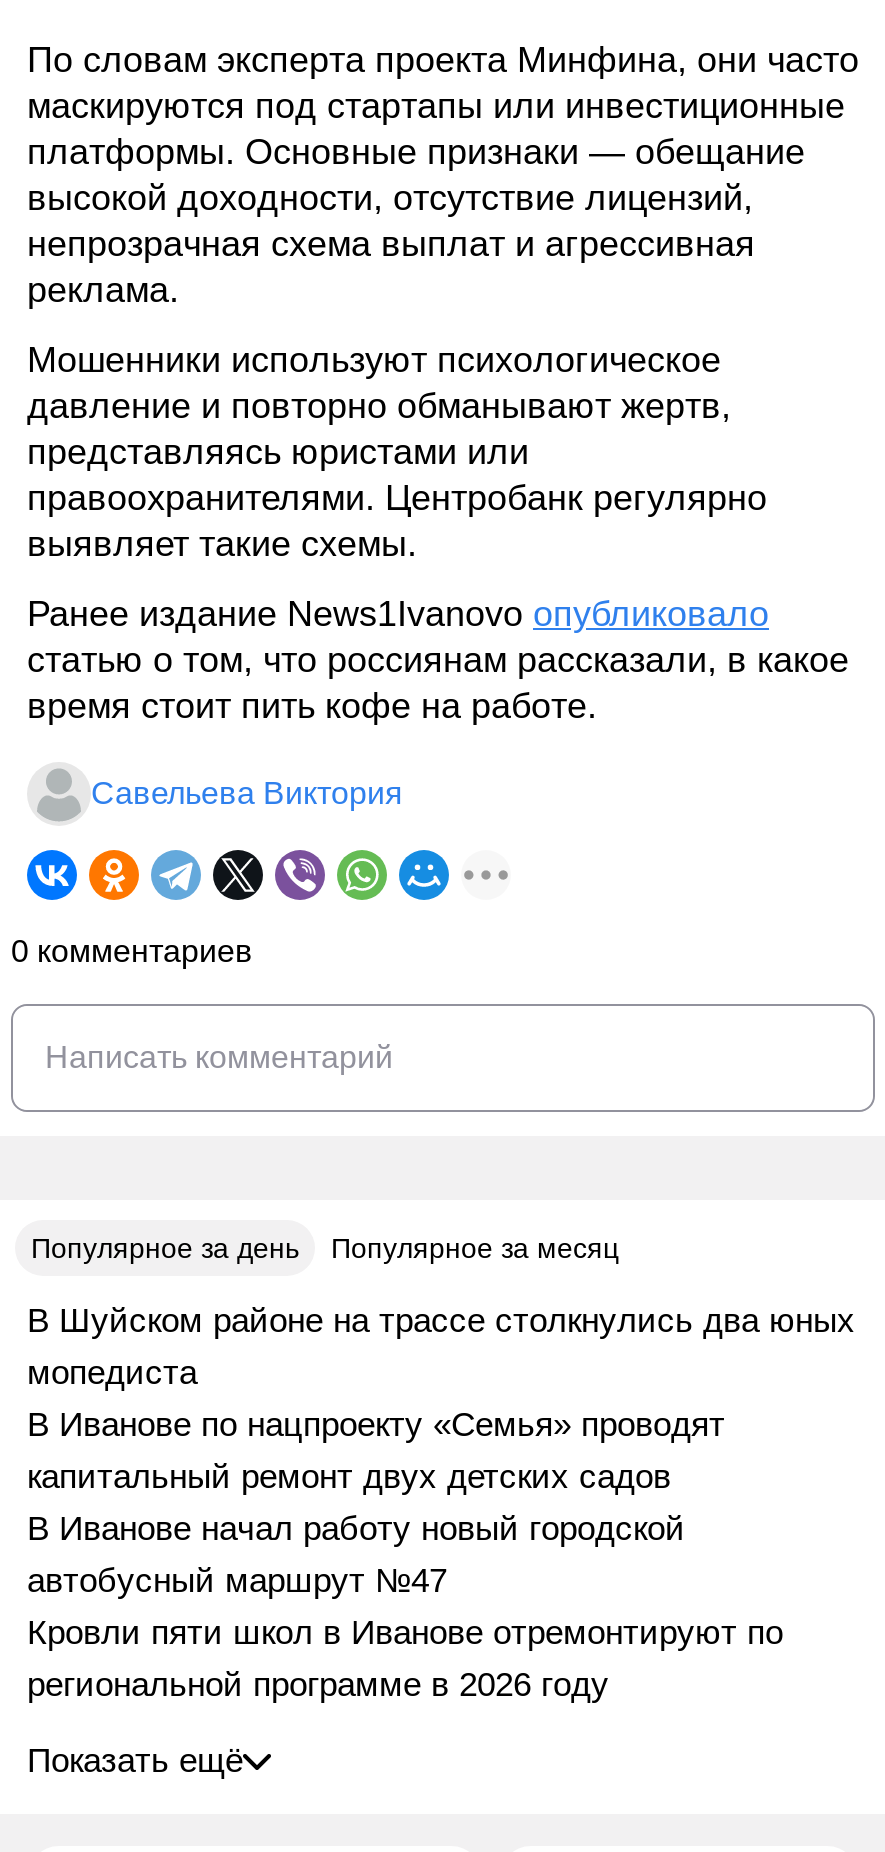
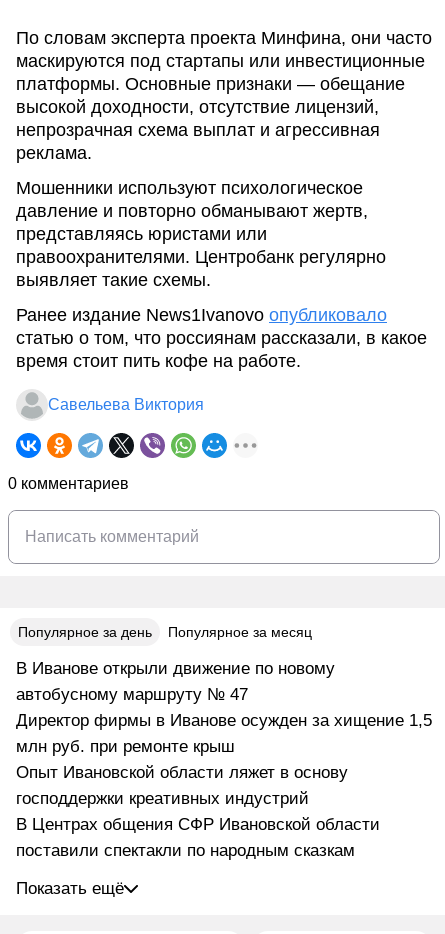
- В Шуйском районе на трассе столкнулись два юных
- мопедиста
- В Иванове по нацпроекту «Семья» проводят
- капитальный ремонт двух детских садов
- В Иванове начал работу новый городской
- автобусный маршрут №47
- Кровли пяти школ в Иванове отремонтируют по
- региональной программе в 2026 году
+ В Иванове открыли движение по новому
+ автобусному маршруту № 47
+ Директор фирмы в Иванове осужден за хищение 1,5
+ млн руб. при ремонте крыш
+ Опыт Ивановской области ляжет в основу
+ господдержки креативных индустрий
+ В Центрах общения СФР Ивановской области
+ поставили спектакли по народным сказкам
